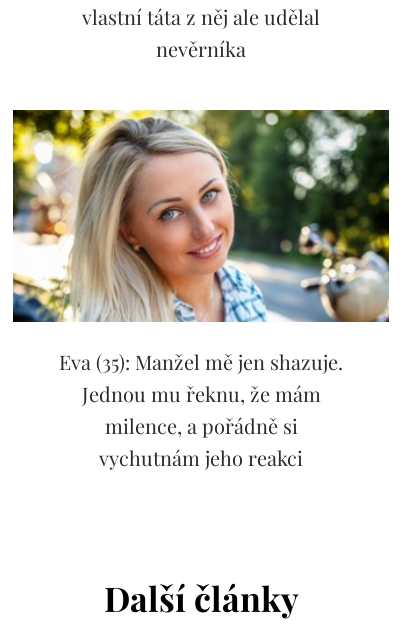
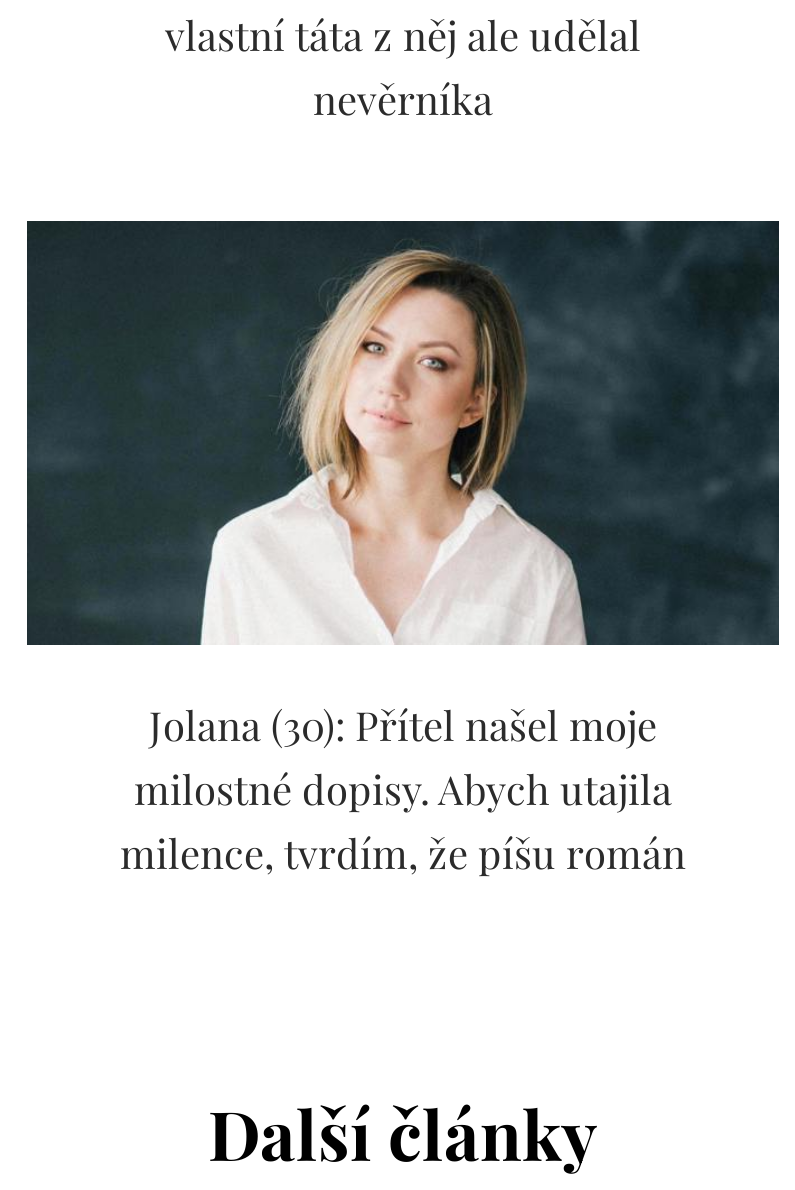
- [image]
- Eva (35): Manžel mě jen shazuje.
- Jednou mu řeknu, že mám
- milence, a pořádně si
- vychutnám jeho reakci
+ [image]
+ Jolana (30): Přítel našel moje
+ milostné dopisy. Abych utajila
+ milence, tvrdím, že píšu román
